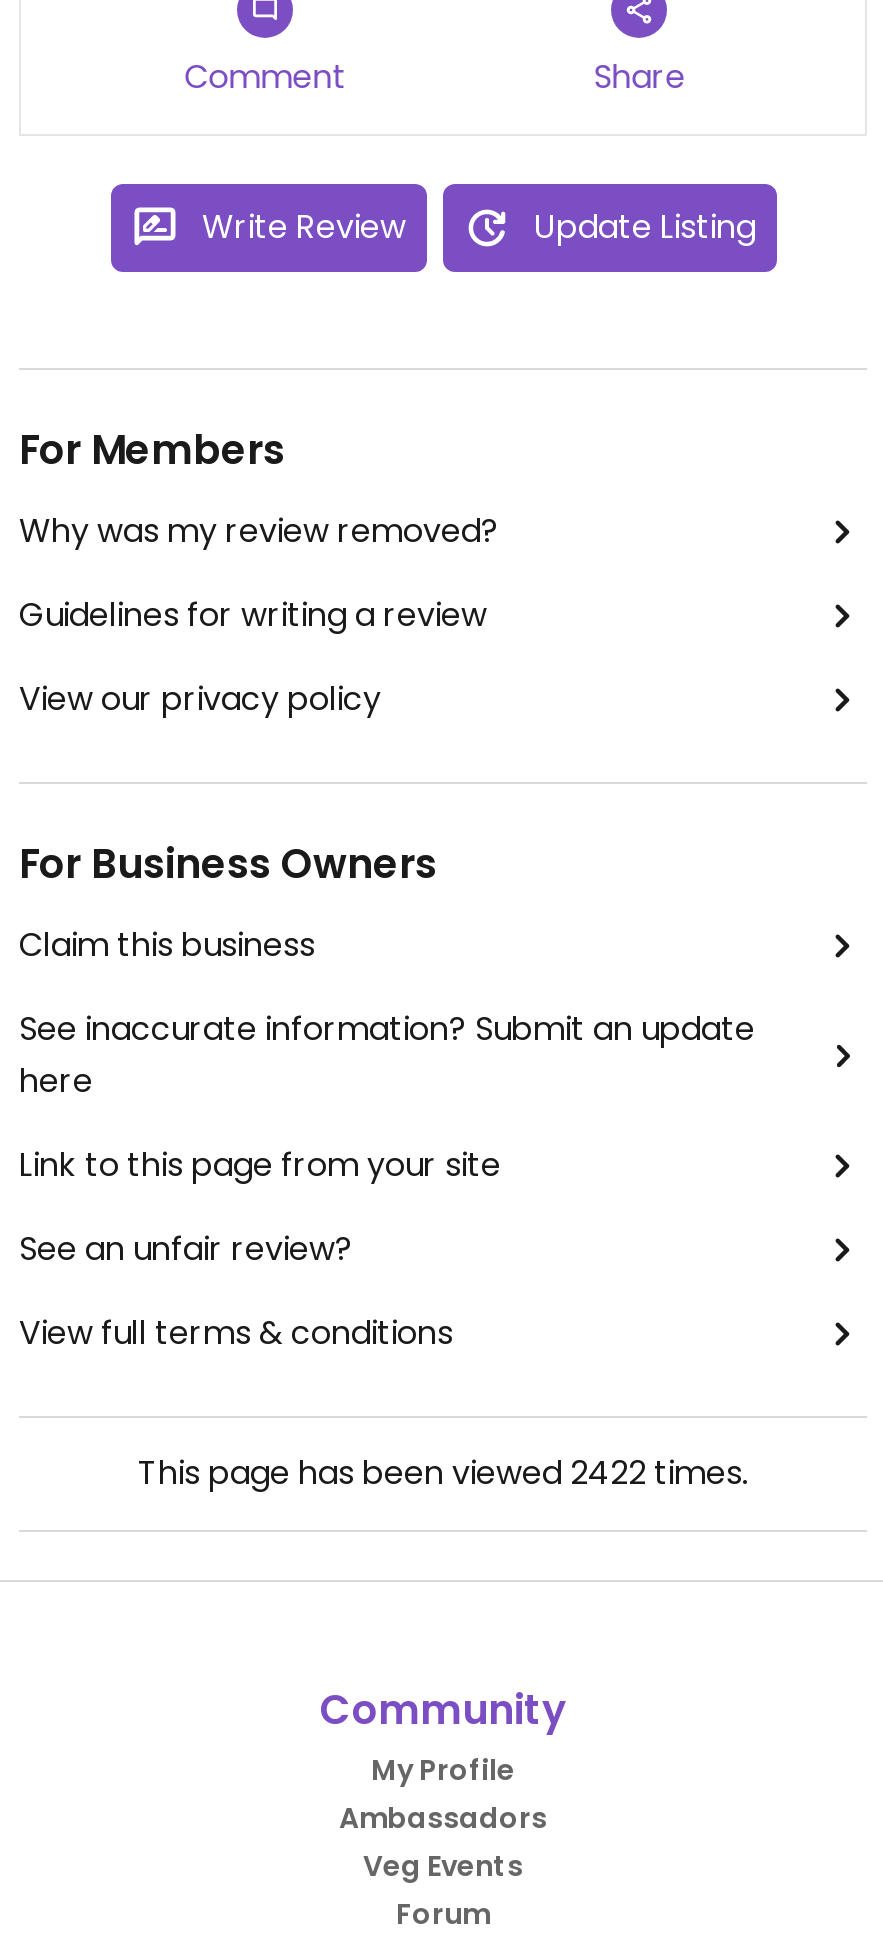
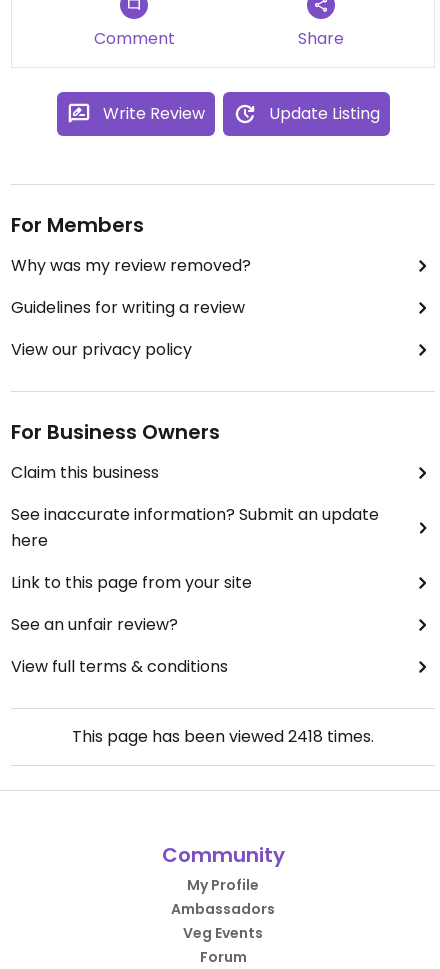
- This page has been viewed 2422 times.
+ This page has been viewed 2418 times.
